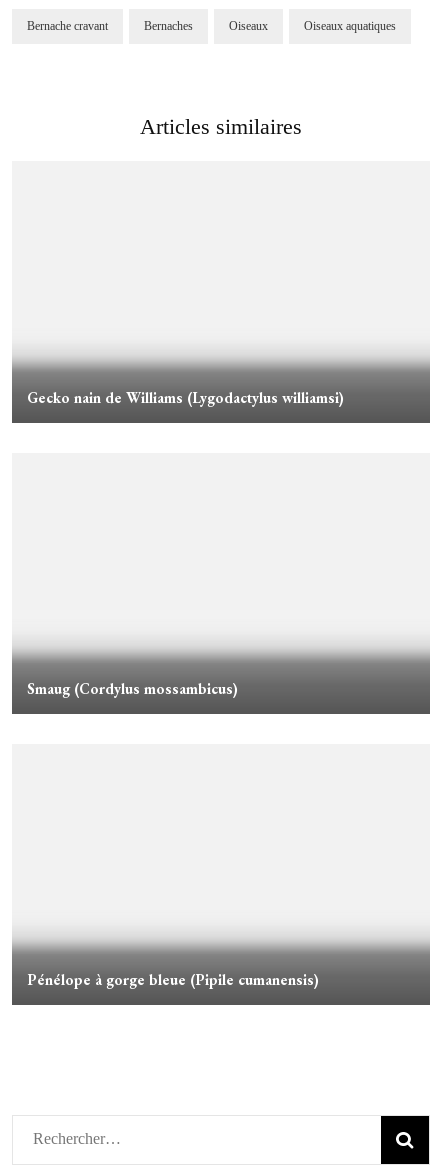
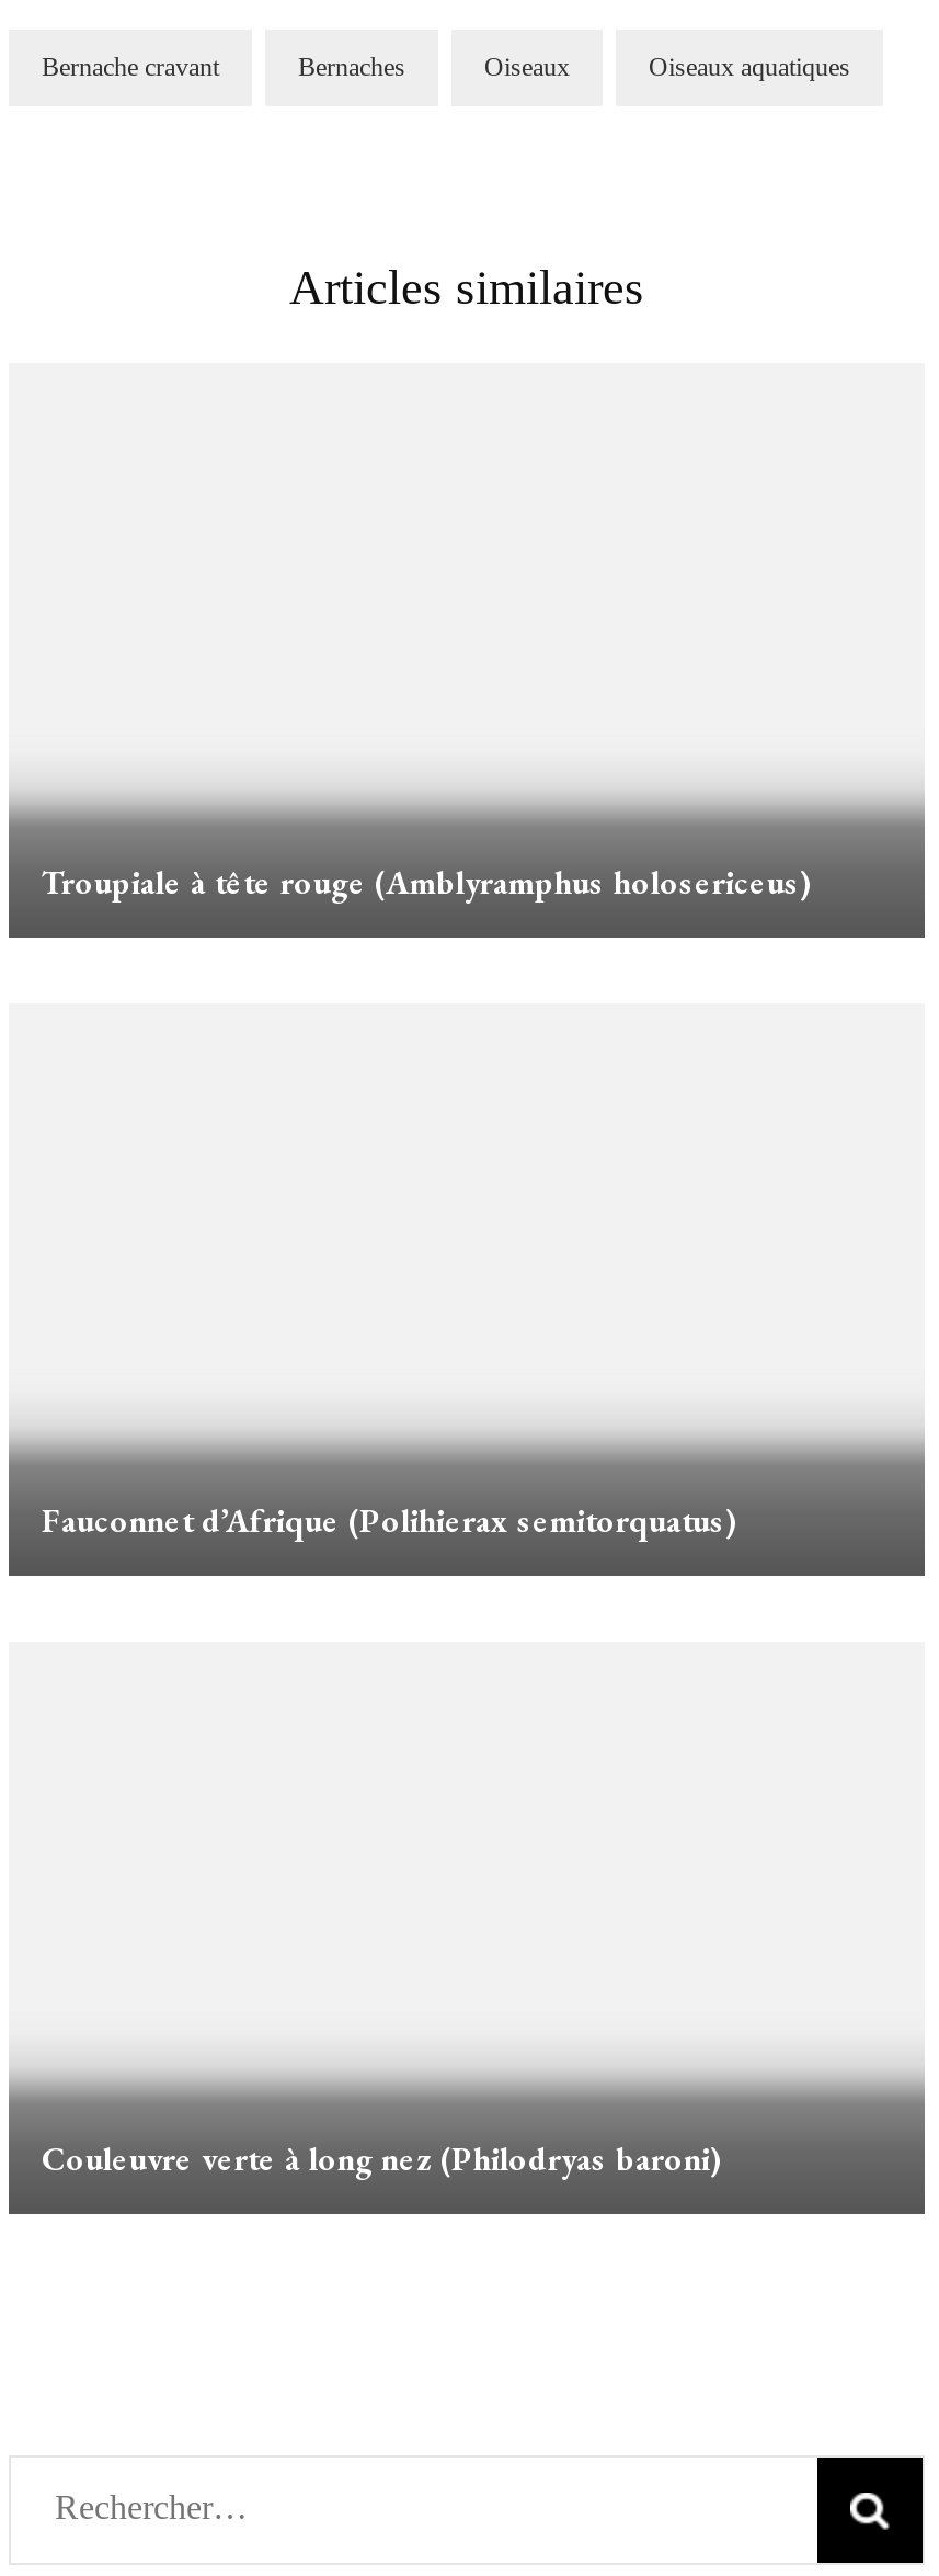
- Gecko nain de Williams (Lygodactylus williamsi)
+ Troupiale à tête rouge (Amblyramphus holosericeus)

- Smaug (Cordylus mossambicus)
+ Fauconnet d’Afrique (Polihierax semitorquatus)

- Pénélope à gorge bleue (Pipile cumanensis)
+ Couleuvre verte à long nez (Philodryas baroni)
